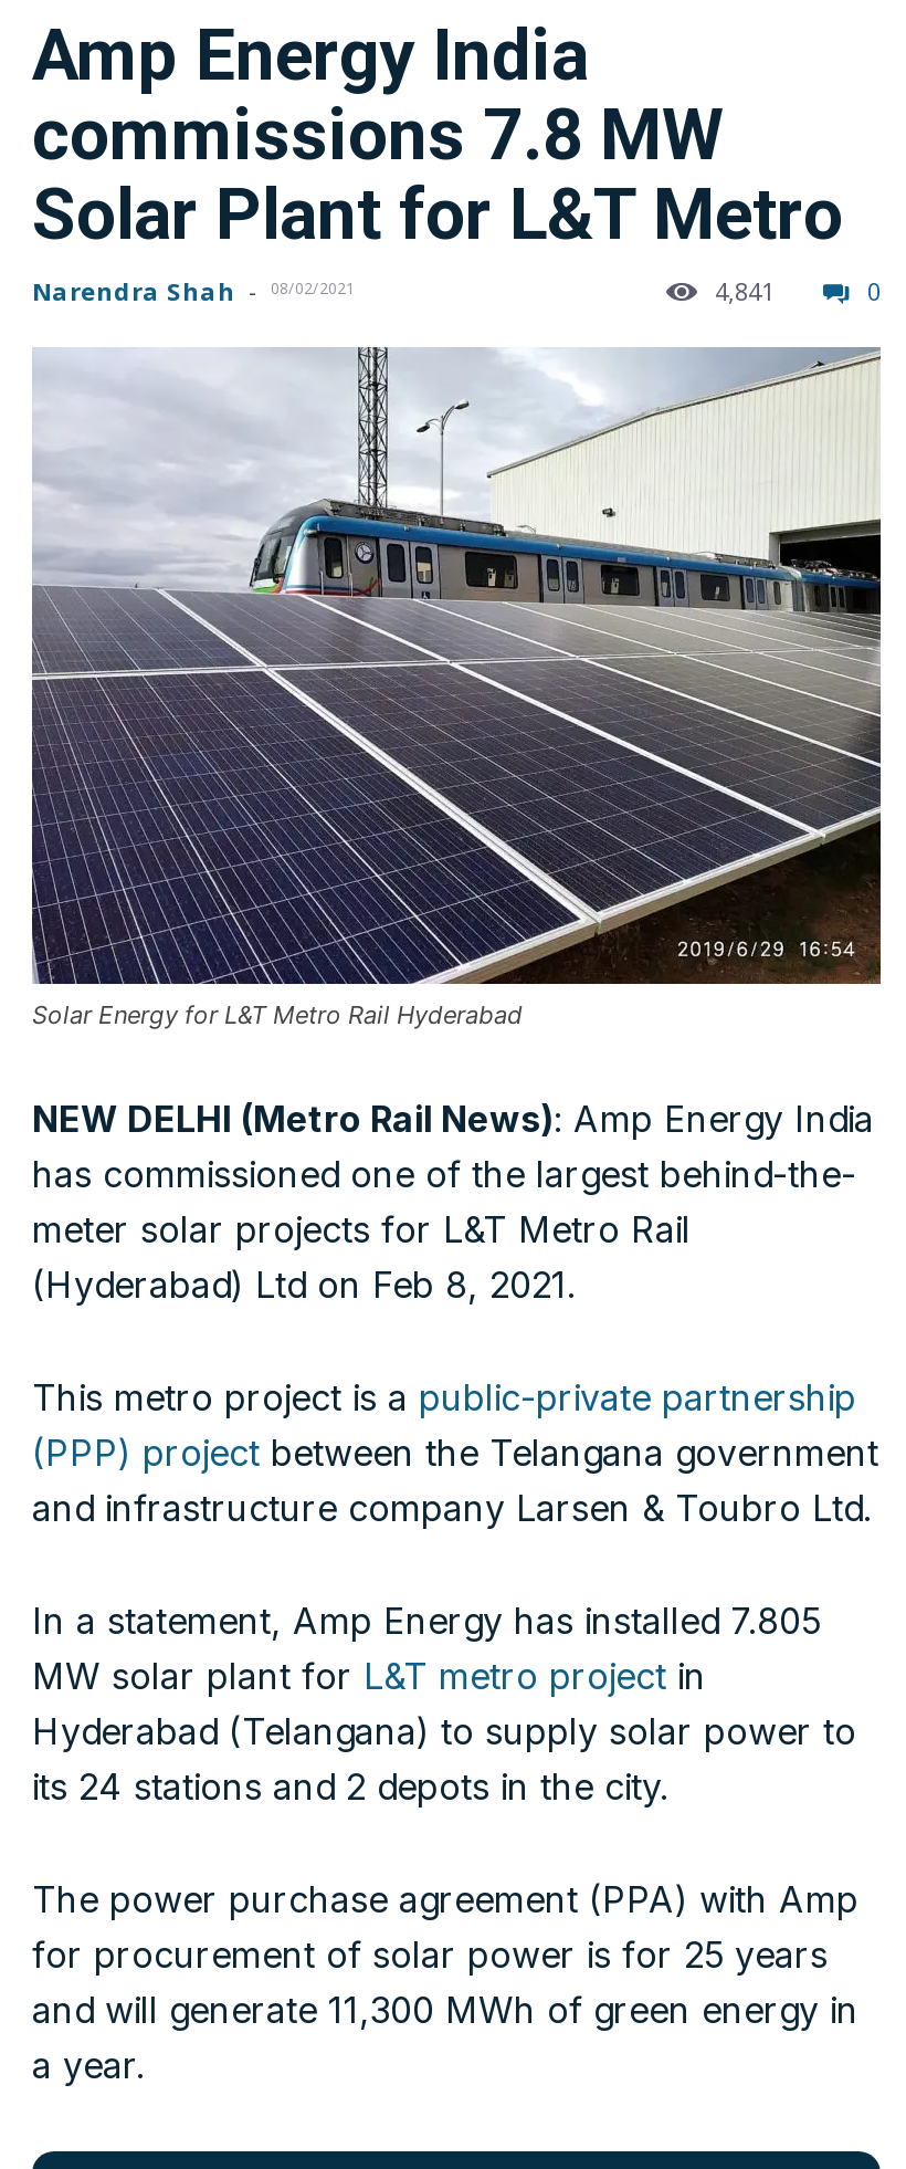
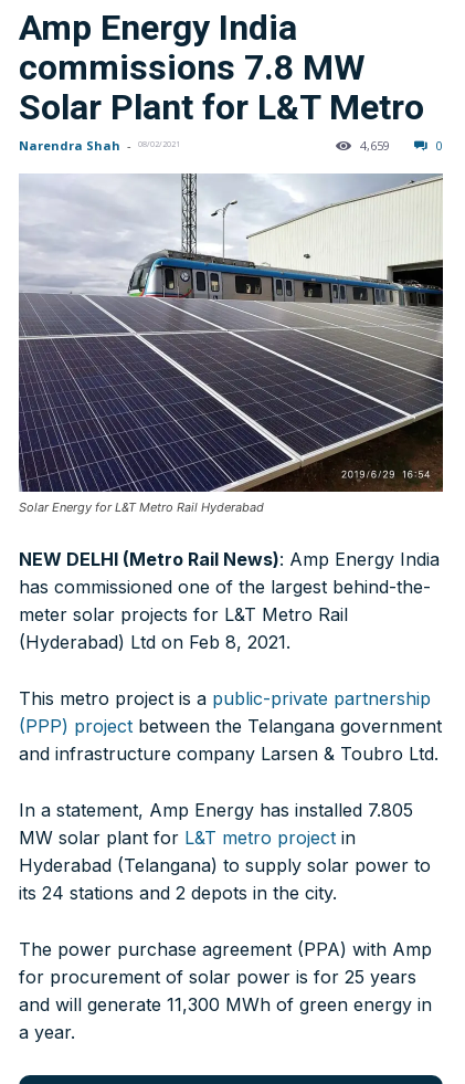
- 4,841
+ 4,659
